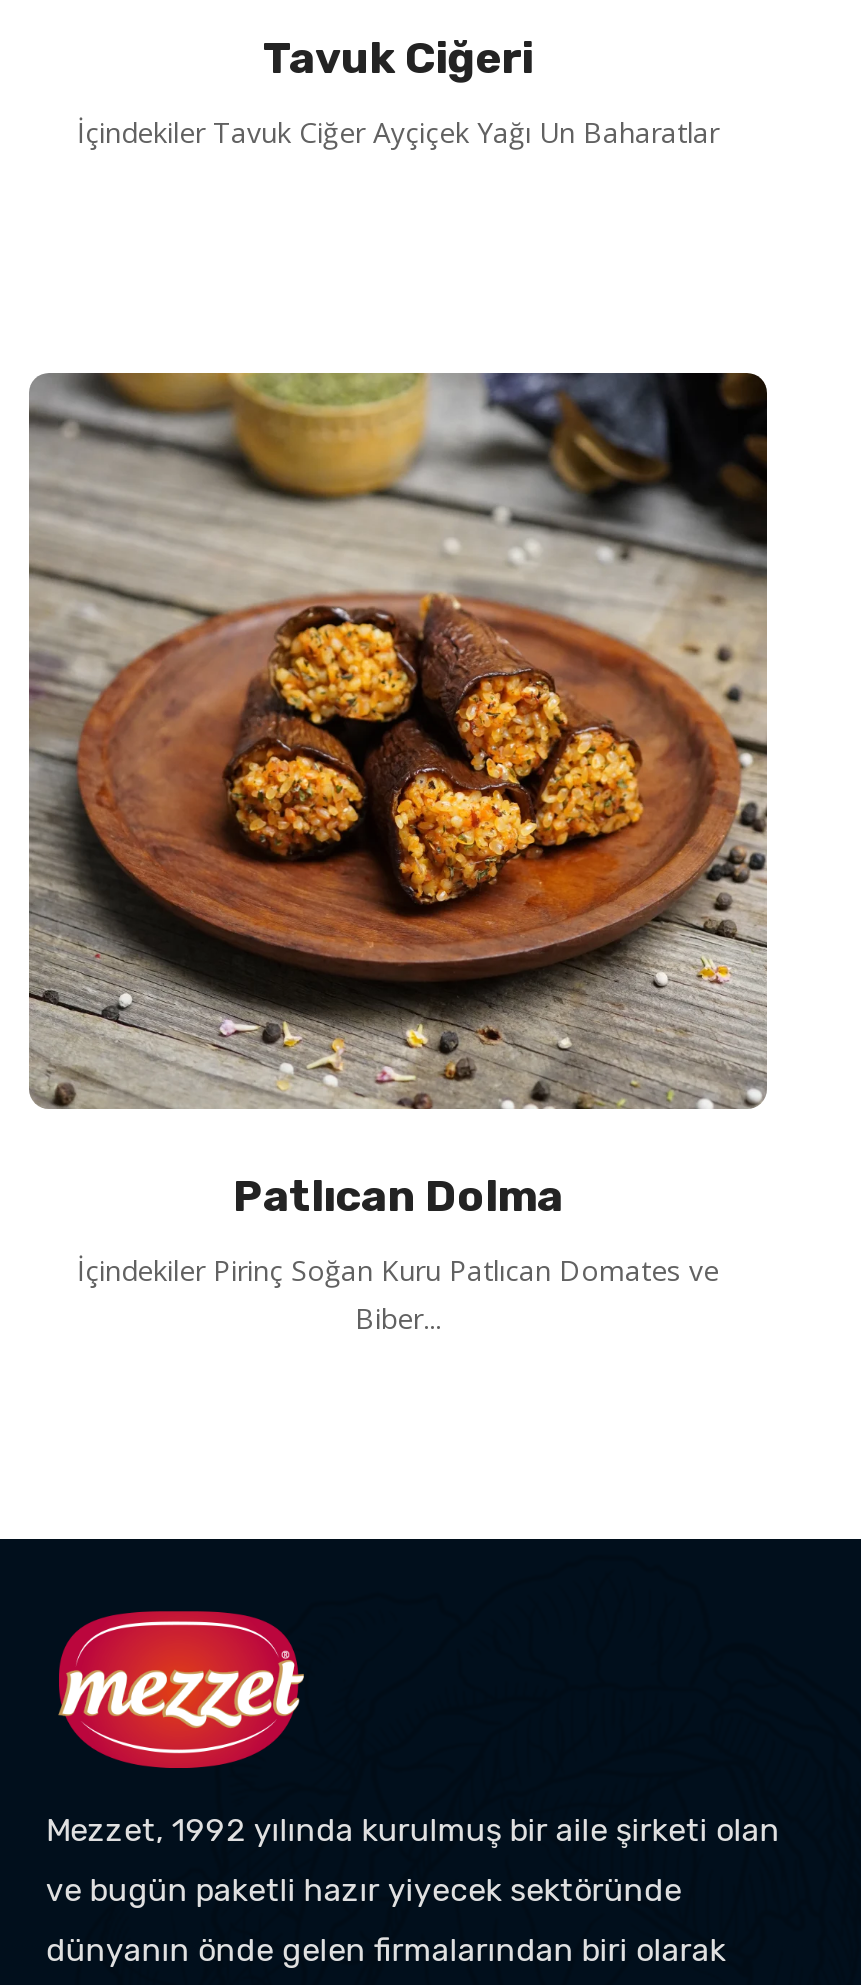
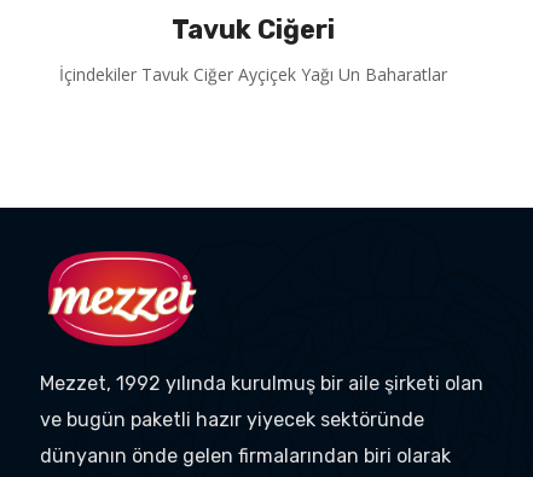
- [image]
- Patlıcan Dolma
- İçindekiler Pirinç Soğan Kuru Patlıcan Domates ve
- Biber...
